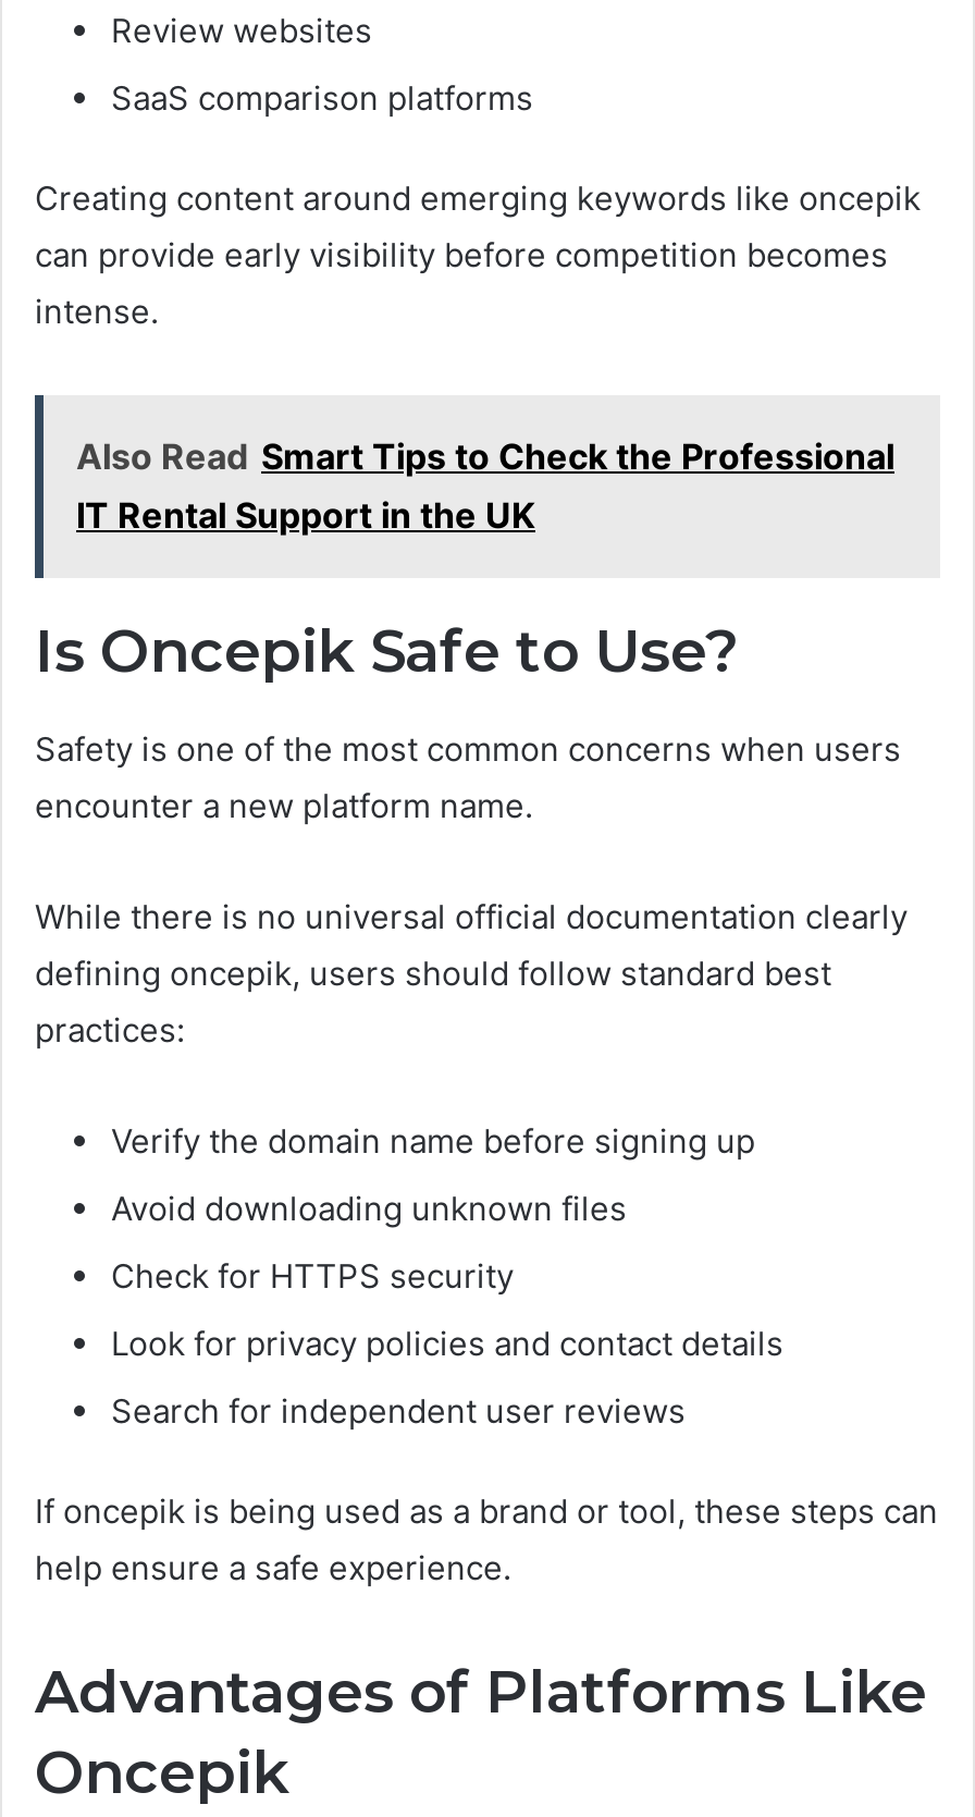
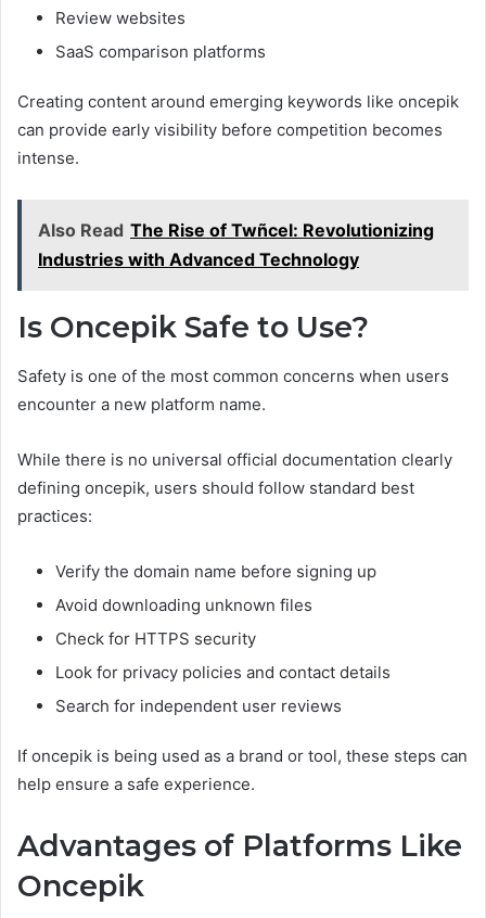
- Also Read Smart Tips to Check the Professional
- IT Rental Support in the UK
+ Also Read The Rise of Twñcel: Revolutionizing
+ Industries with Advanced Technology
